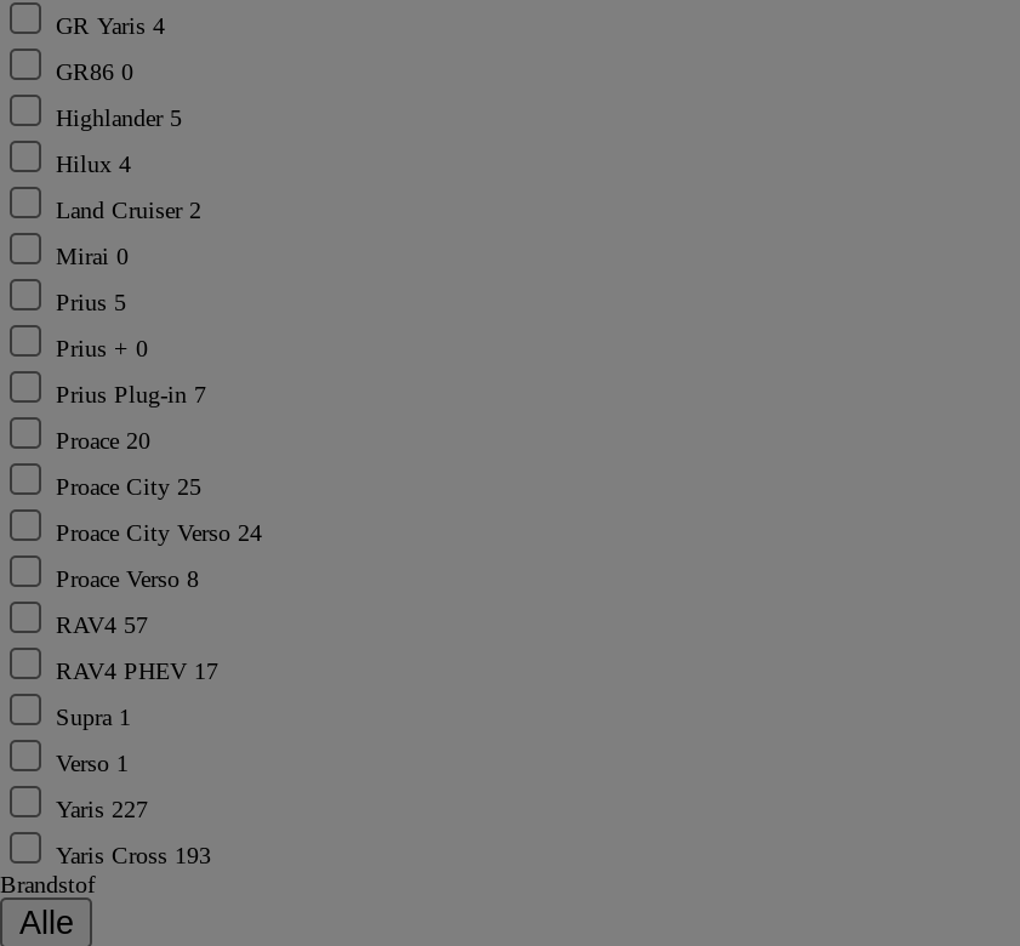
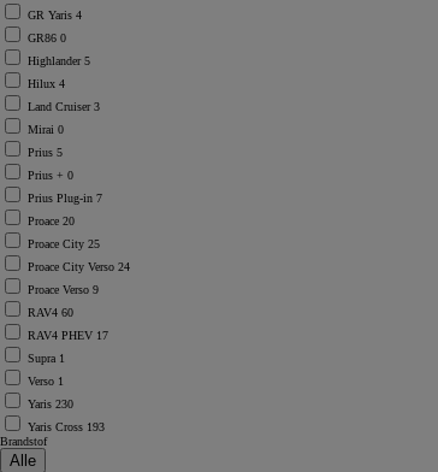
- Land Cruiser 2
+ Land Cruiser 3

- Proace Verso 8
+ Proace Verso 9

- RAV4 57
+ RAV4 60

- Yaris 227
+ Yaris 230
